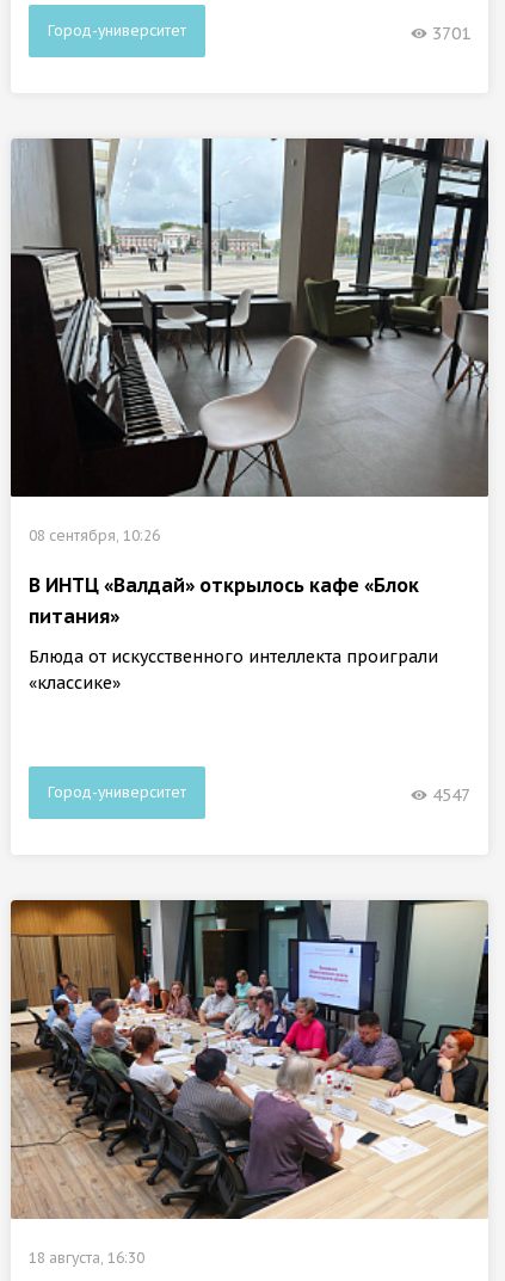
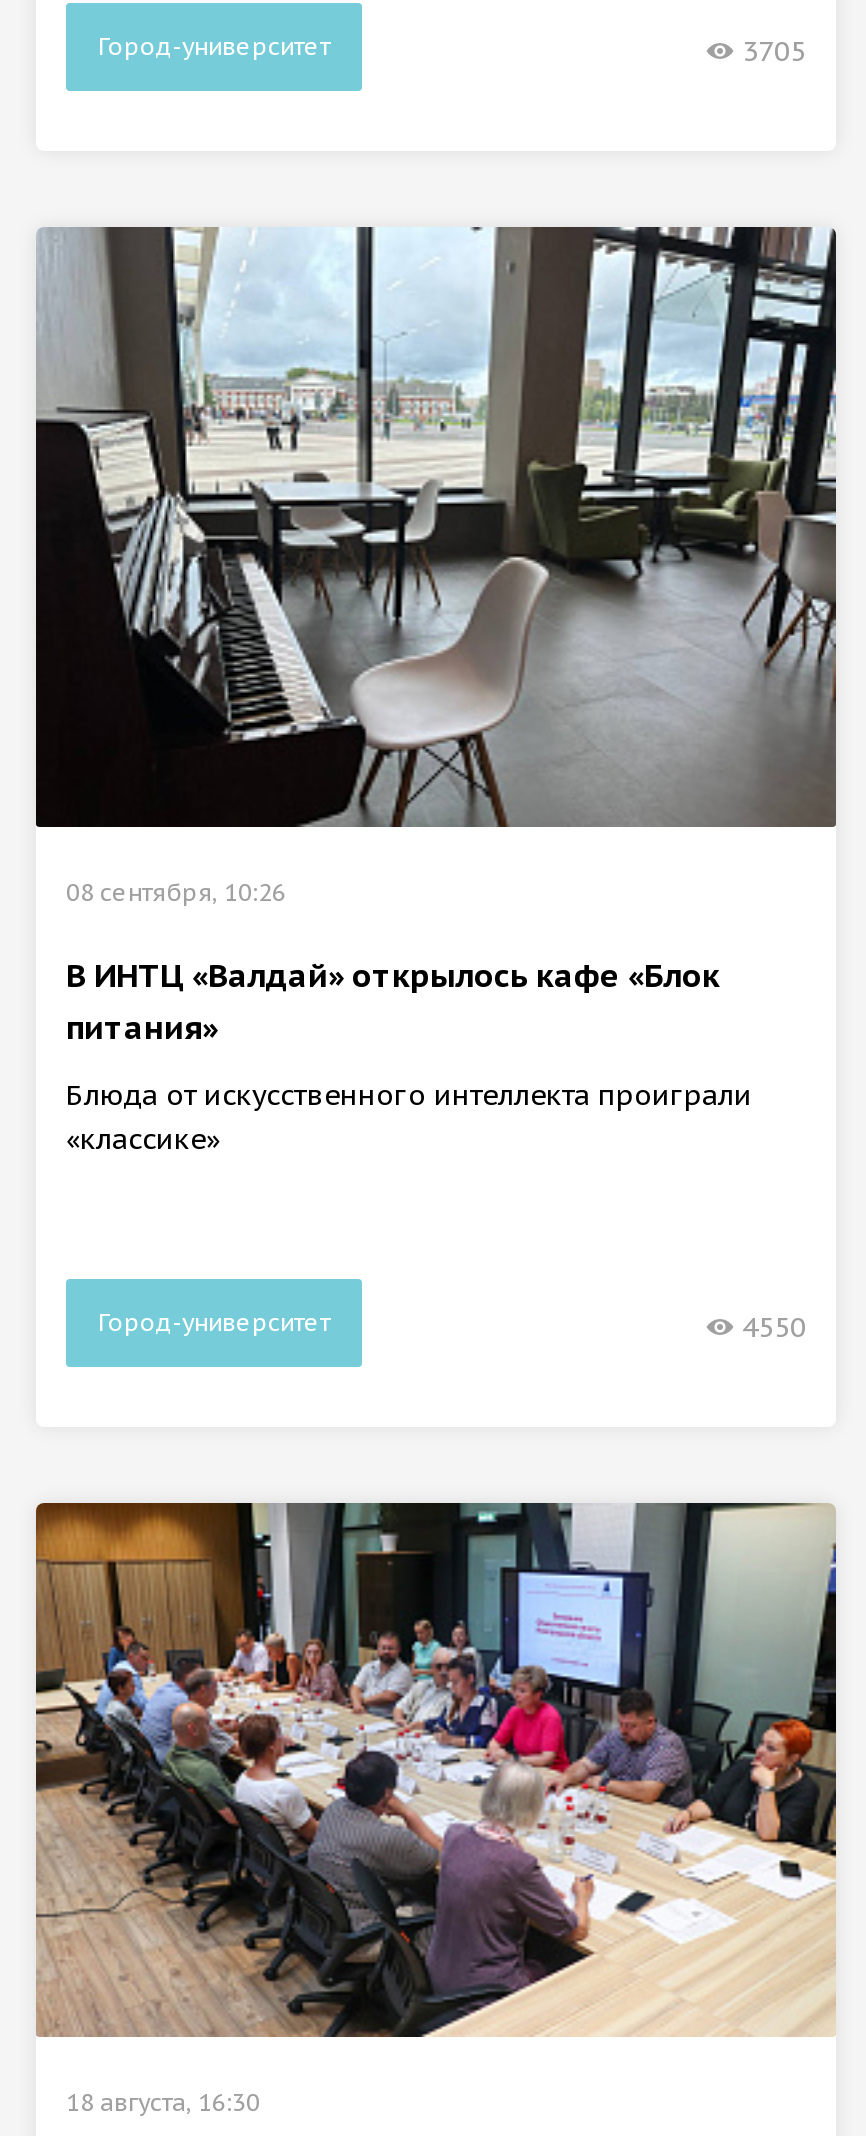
- 3701
+ 3705

- 4547
+ 4550
